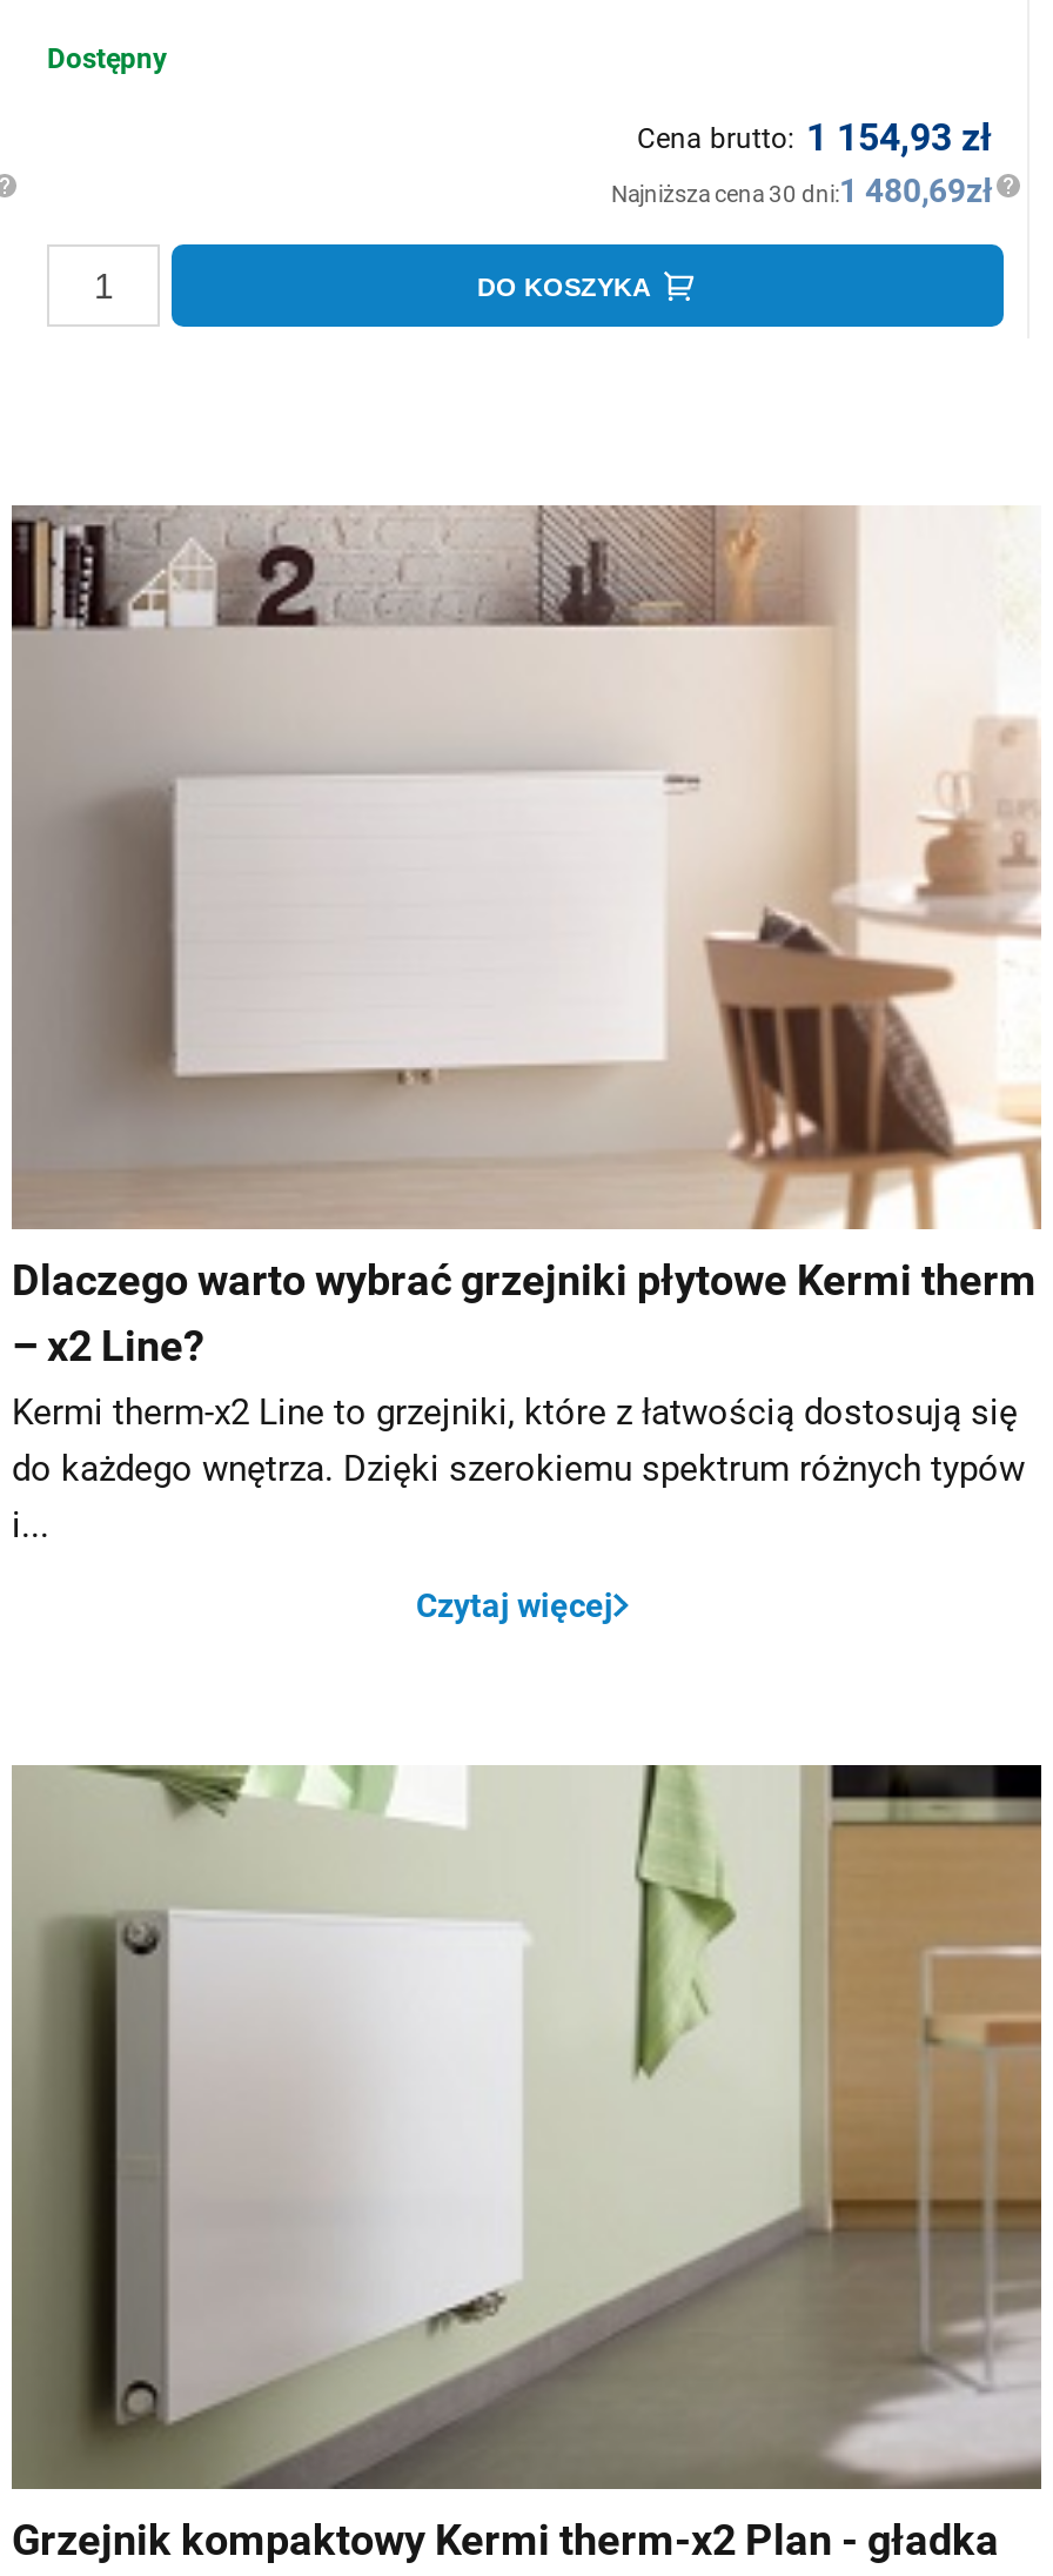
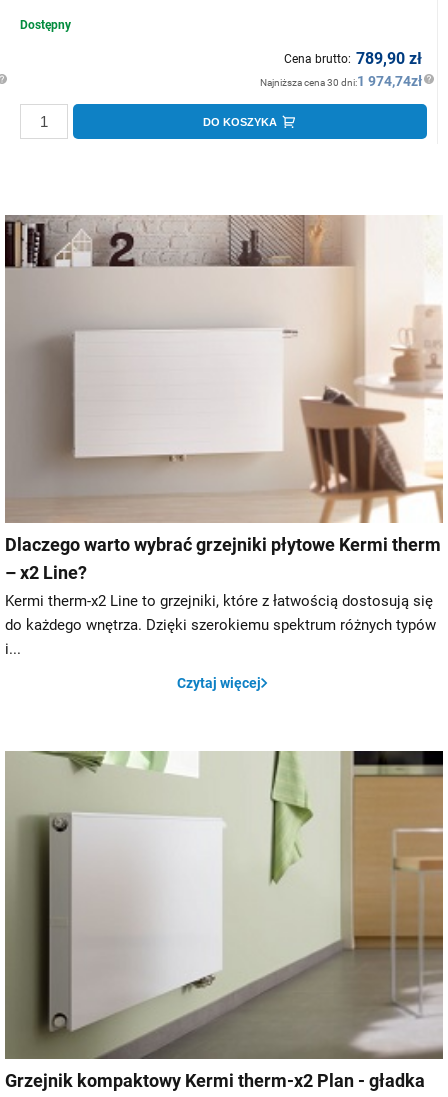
- Cena brutto: 1 154,93 zł
+ Cena brutto: 789,90 zł

- Najniższa cena 30 dni:1 480,69zł
+ Najniższa cena 30 dni:1 974,74zł
